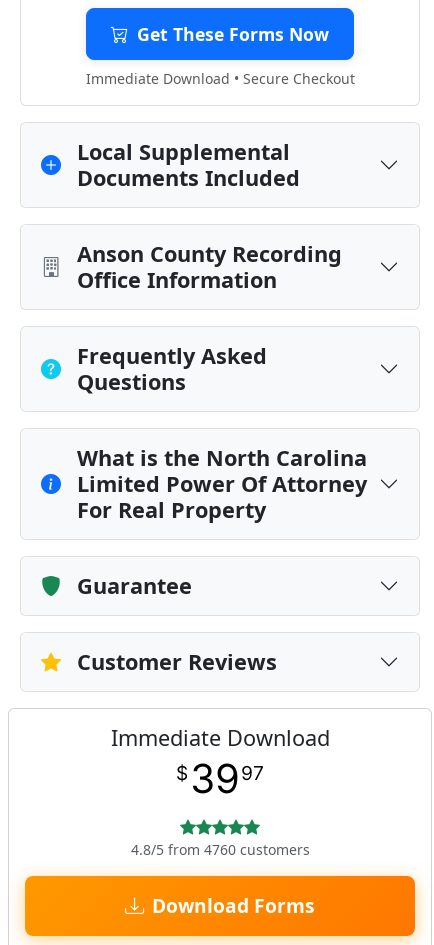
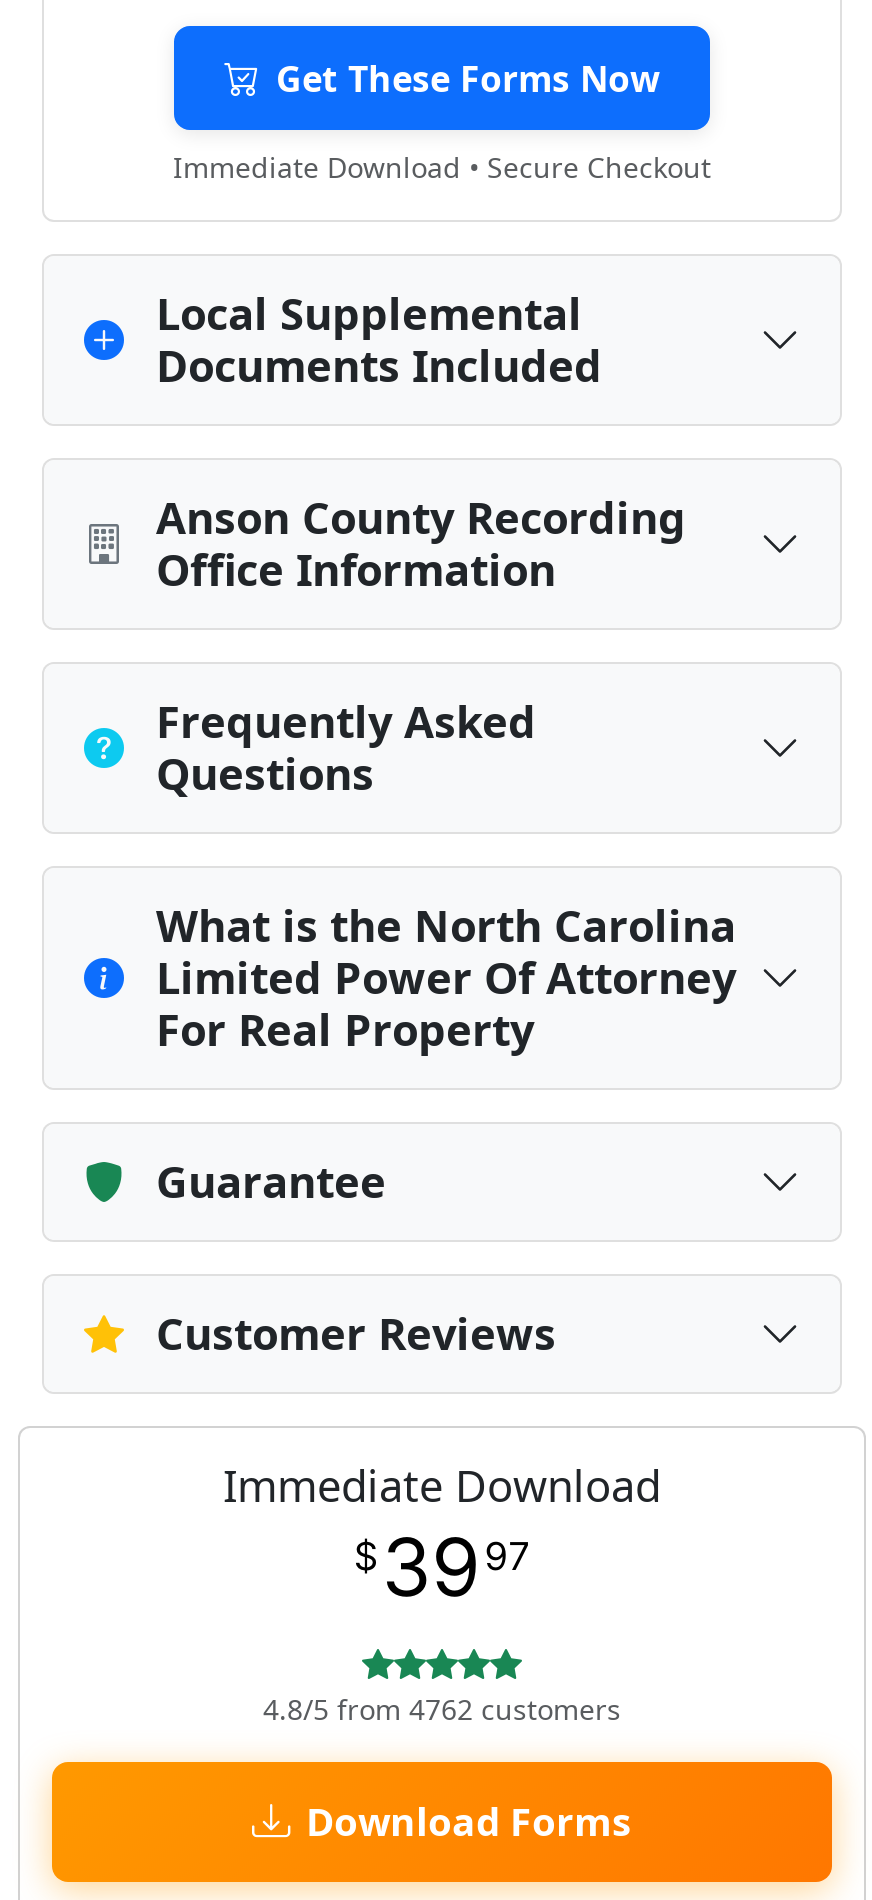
- 4.8/5 from 4760 customers
+ 4.8/5 from 4762 customers
